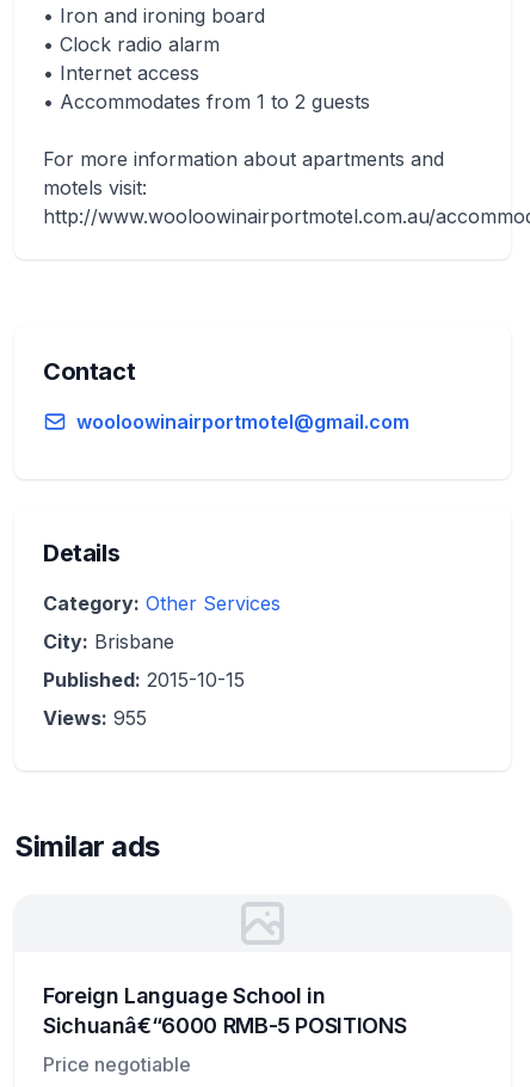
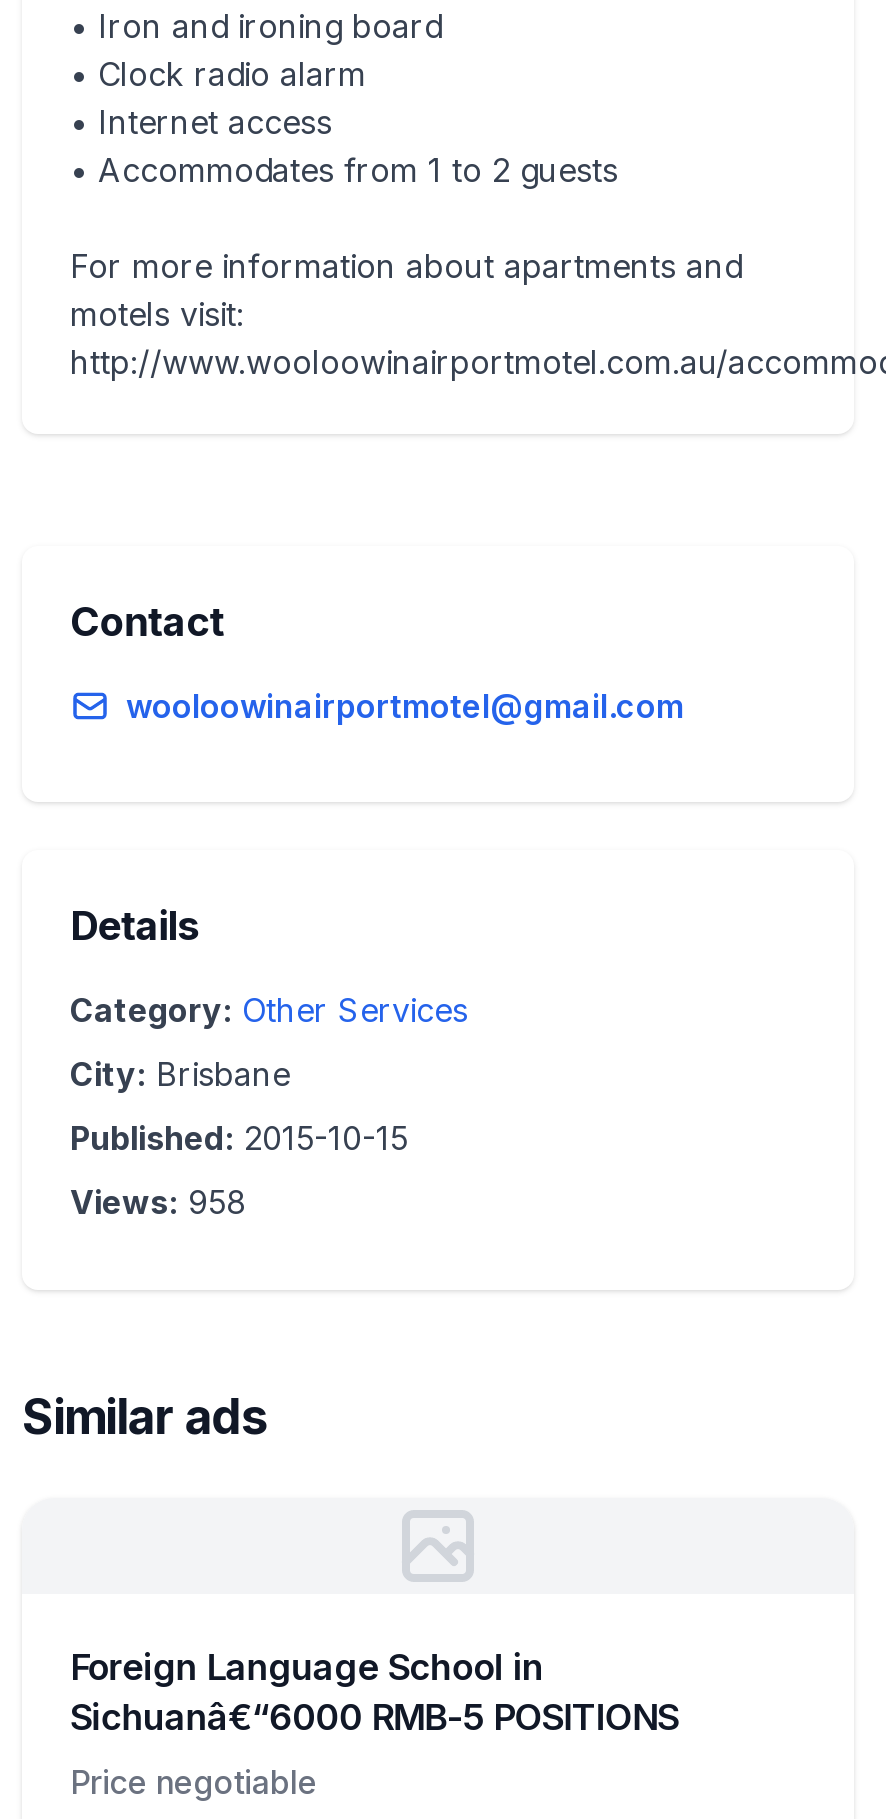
- Views: 955
+ Views: 958
